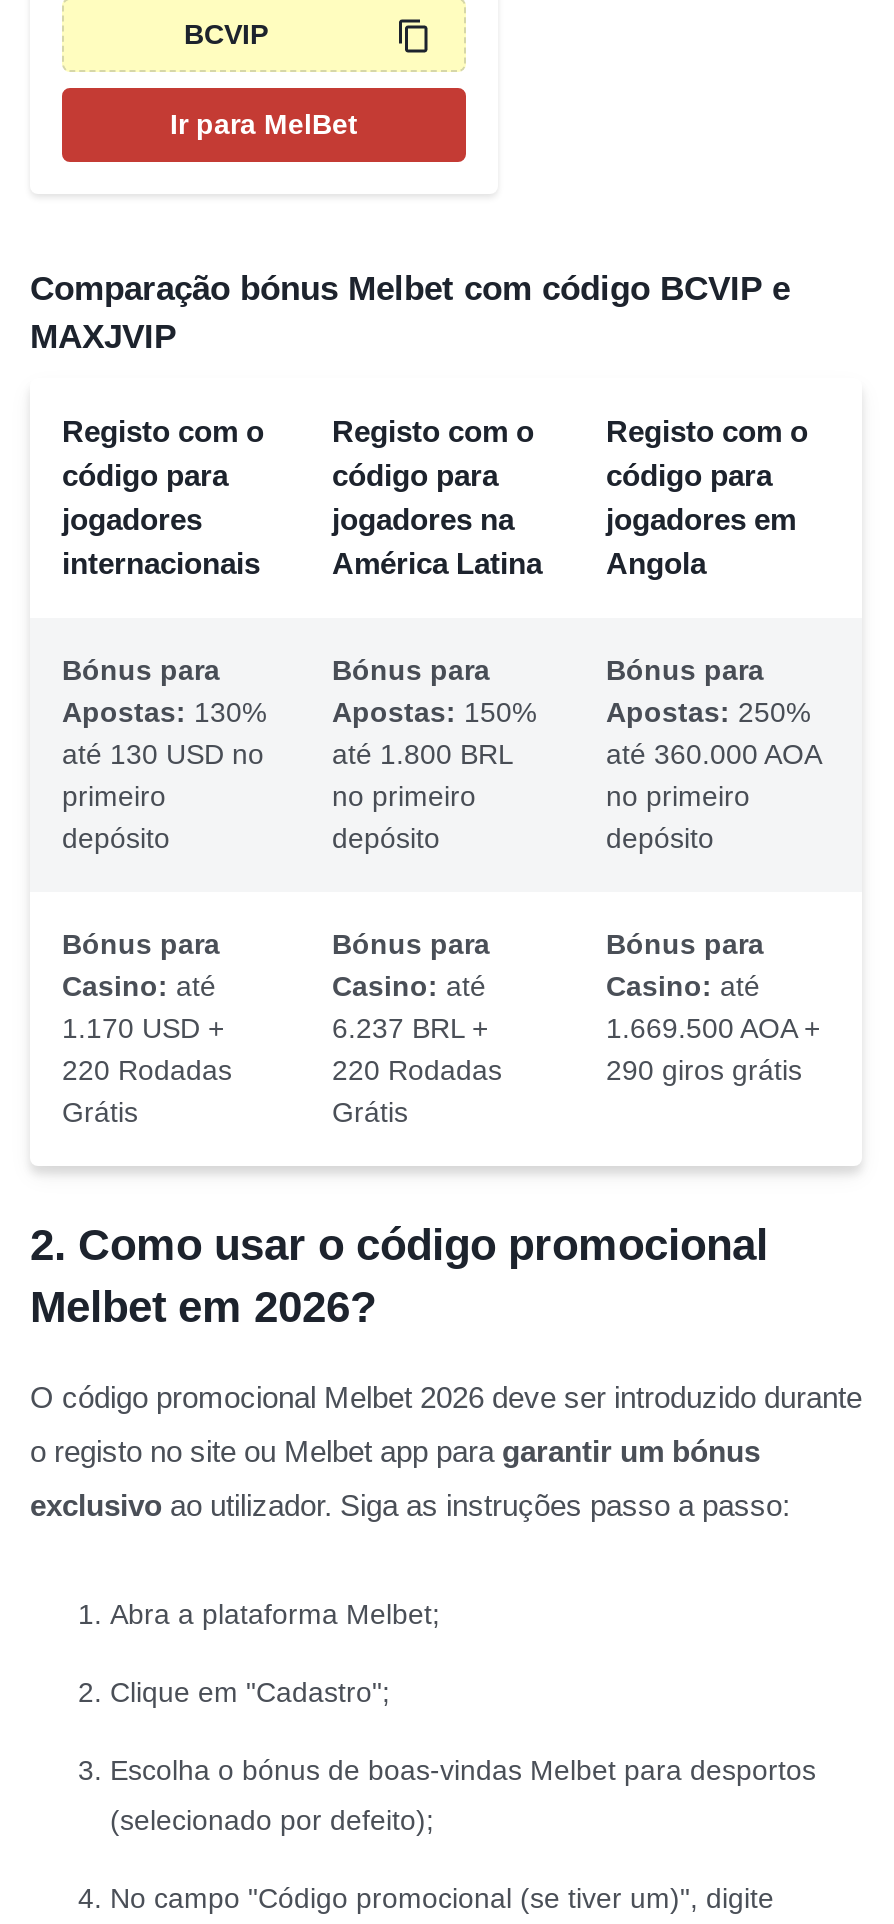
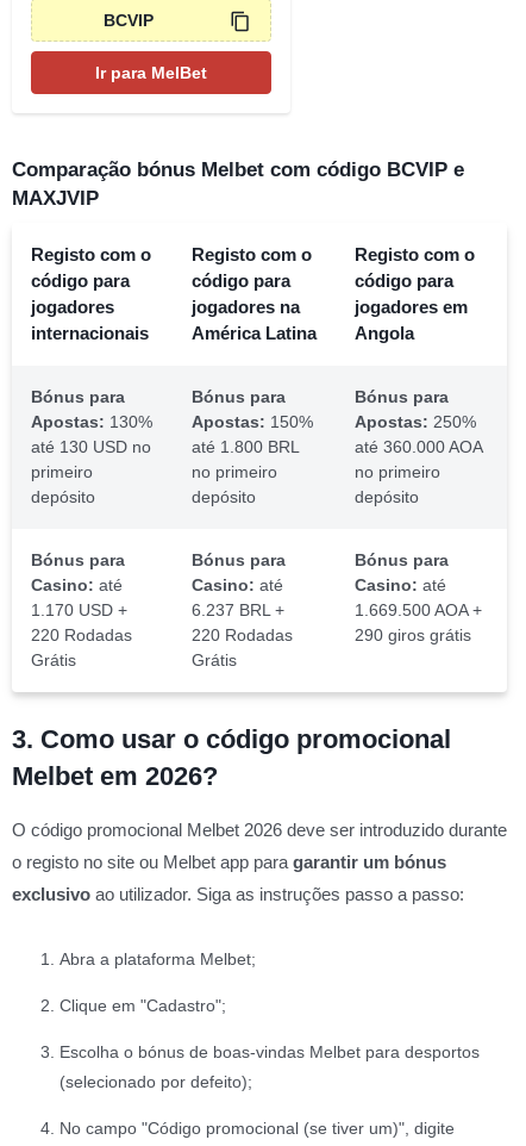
- 2. Como usar o código promocional
+ 3. Como usar o código promocional
